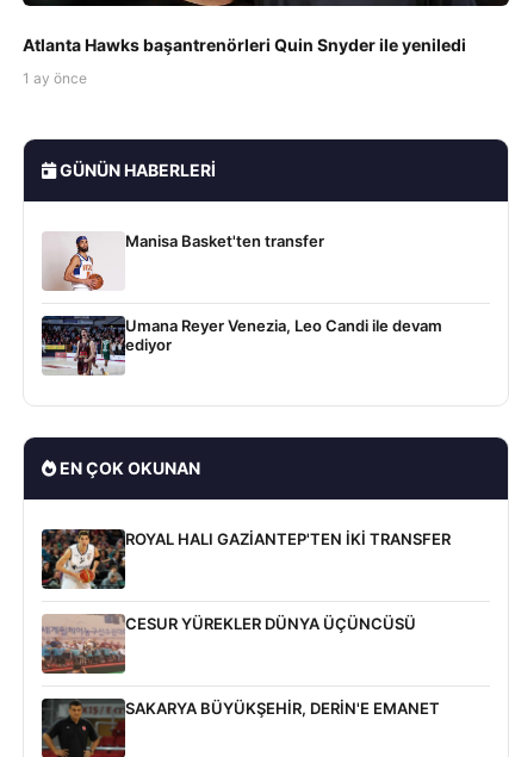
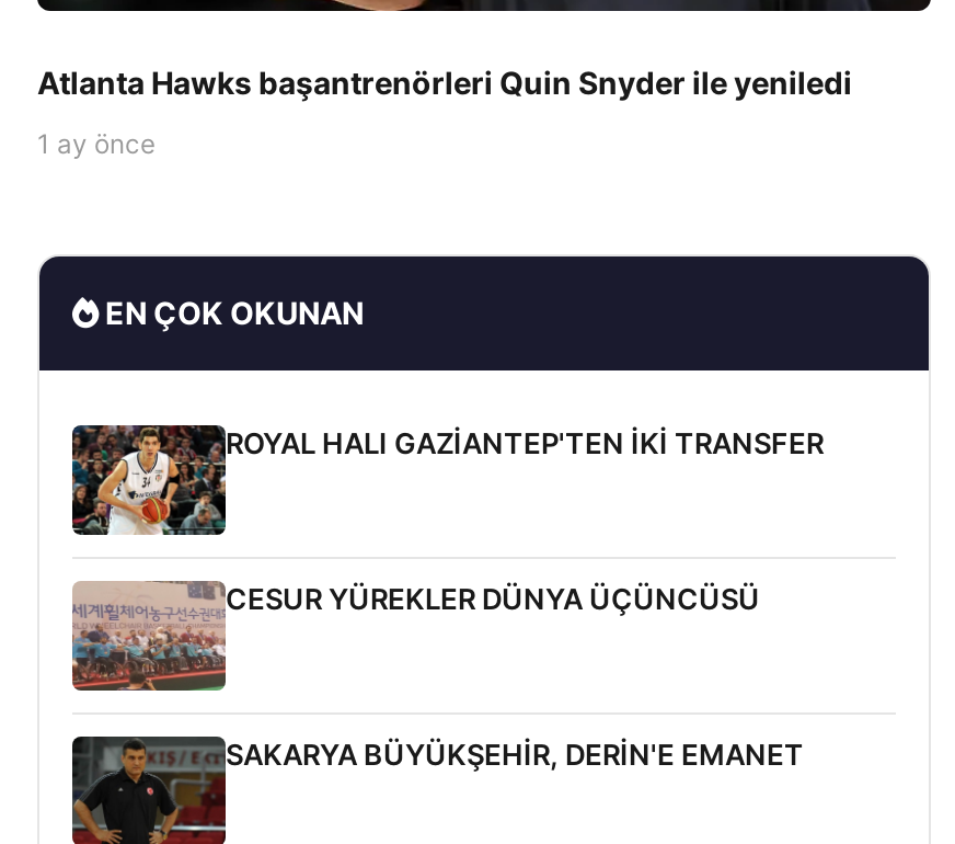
- GÜNÜN HABERLERI

- [image]
- Manisa Basket'ten transfer

- [image]
- Umana Reyer Venezia, Leo Candi ile devam
- ediyor
